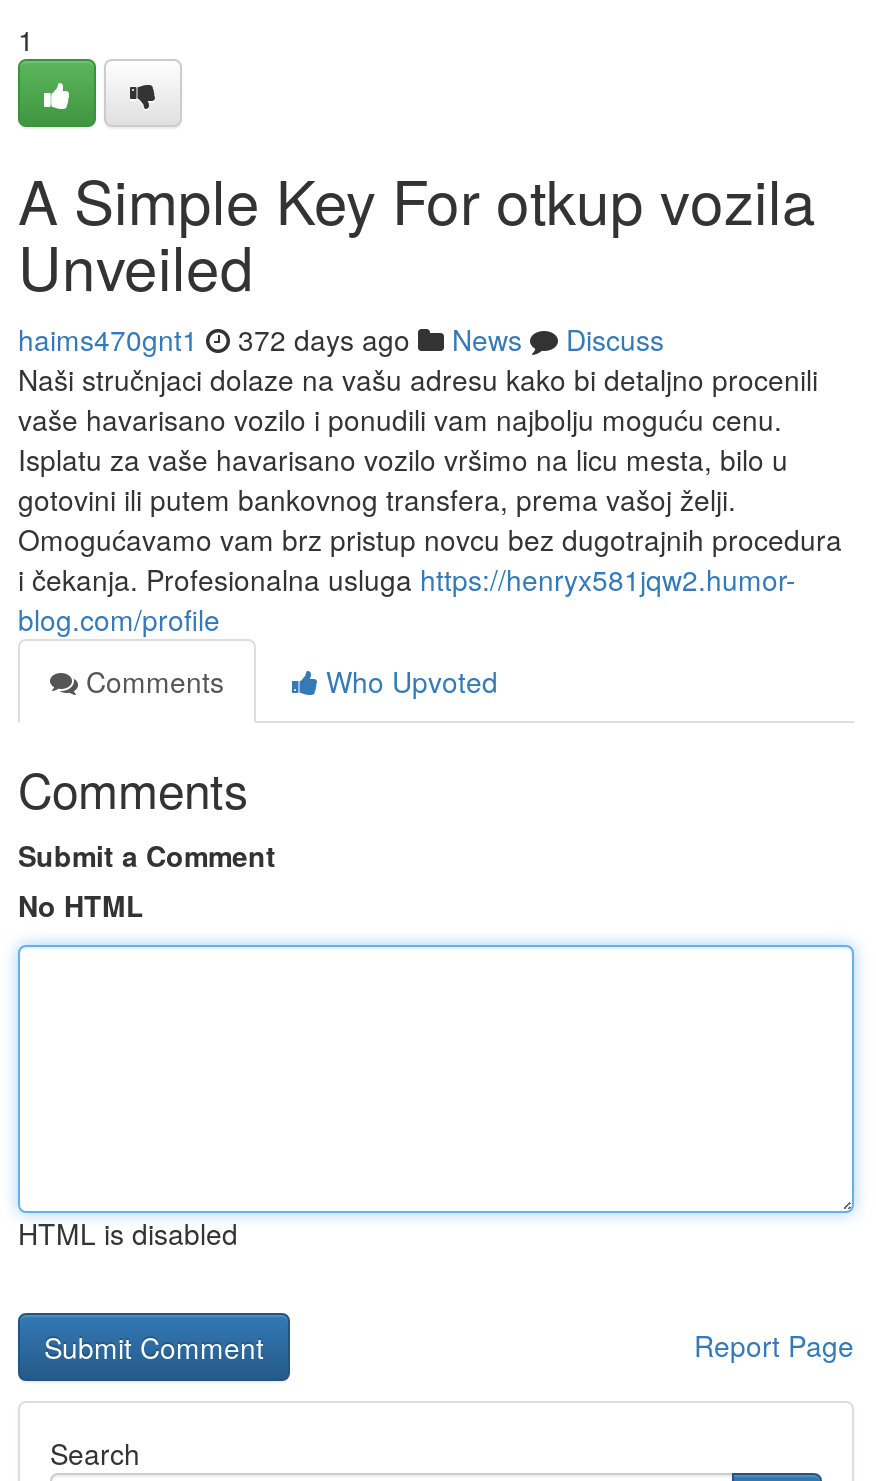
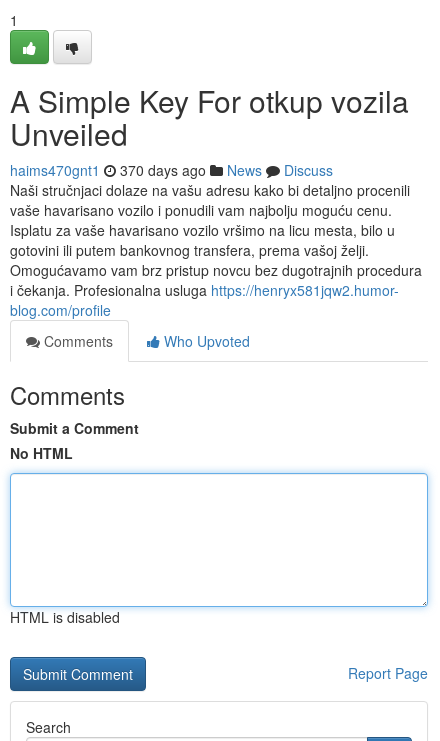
- haims470gnt1 372 days ago News Discuss
+ haims470gnt1 370 days ago News Discuss
